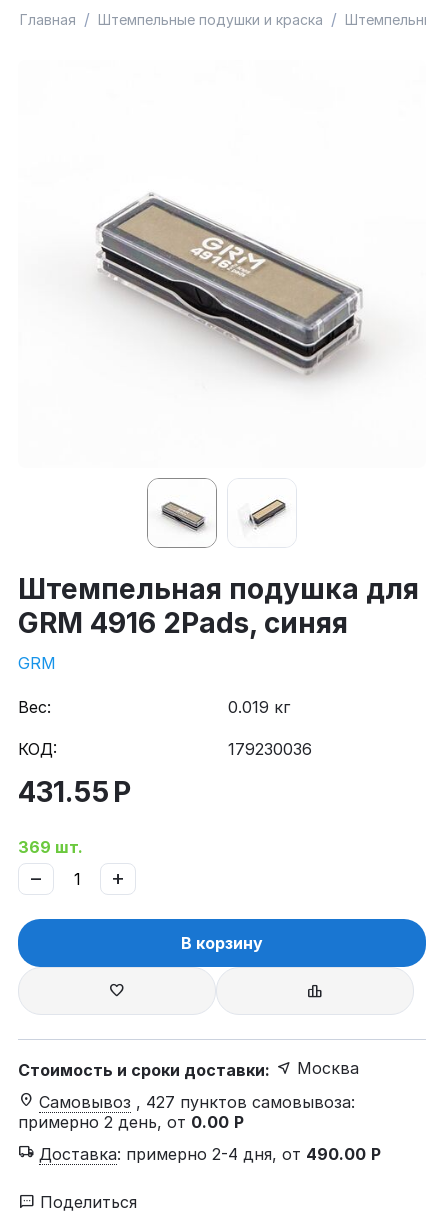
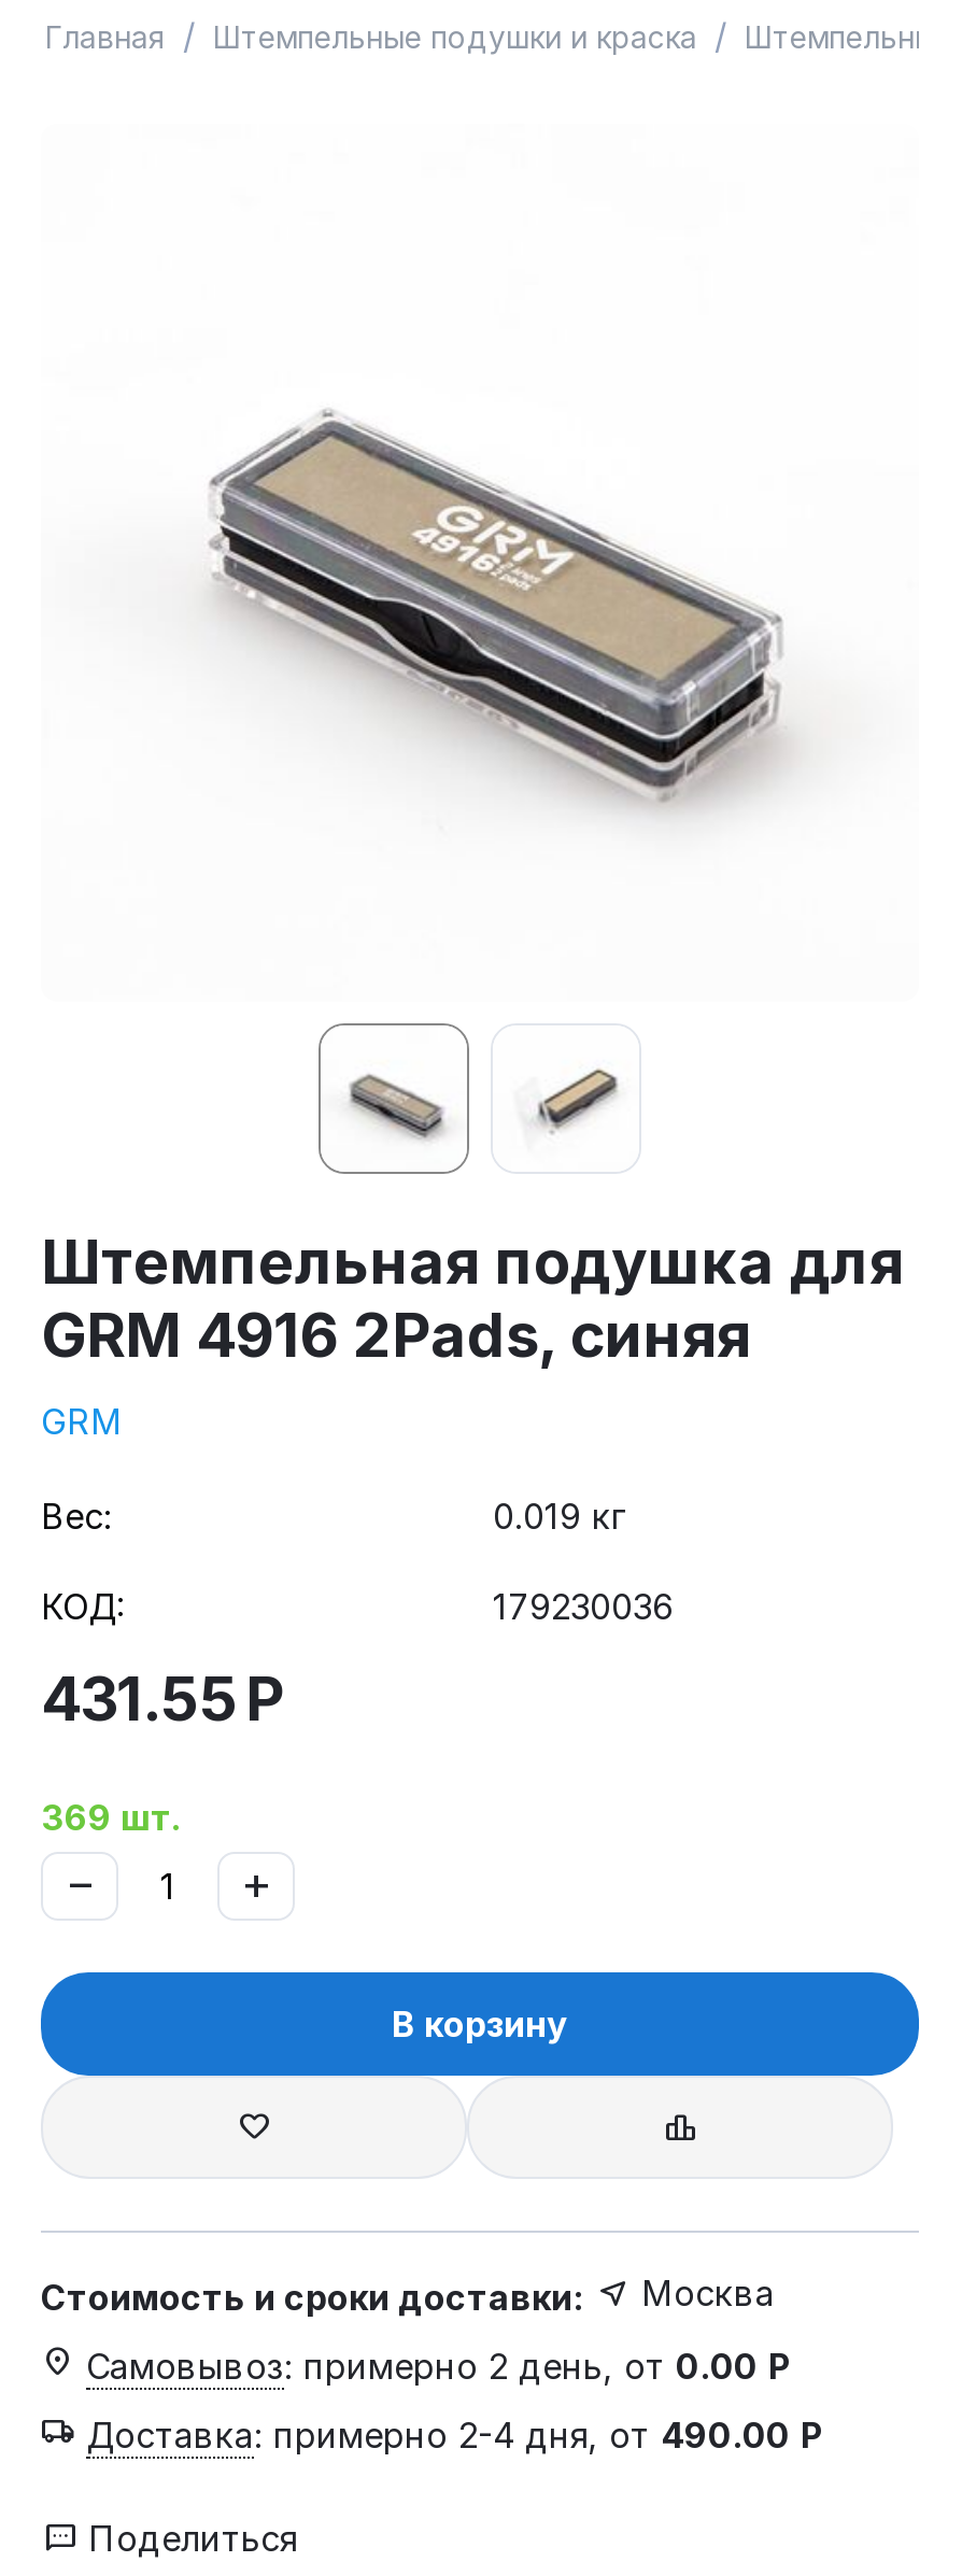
- Самовывоз, 427 пунктов самовывоза:
- примерно 2 день, от 0.00 Р
+ Самовывоз: примерно 2 день, от 0.00 Р
